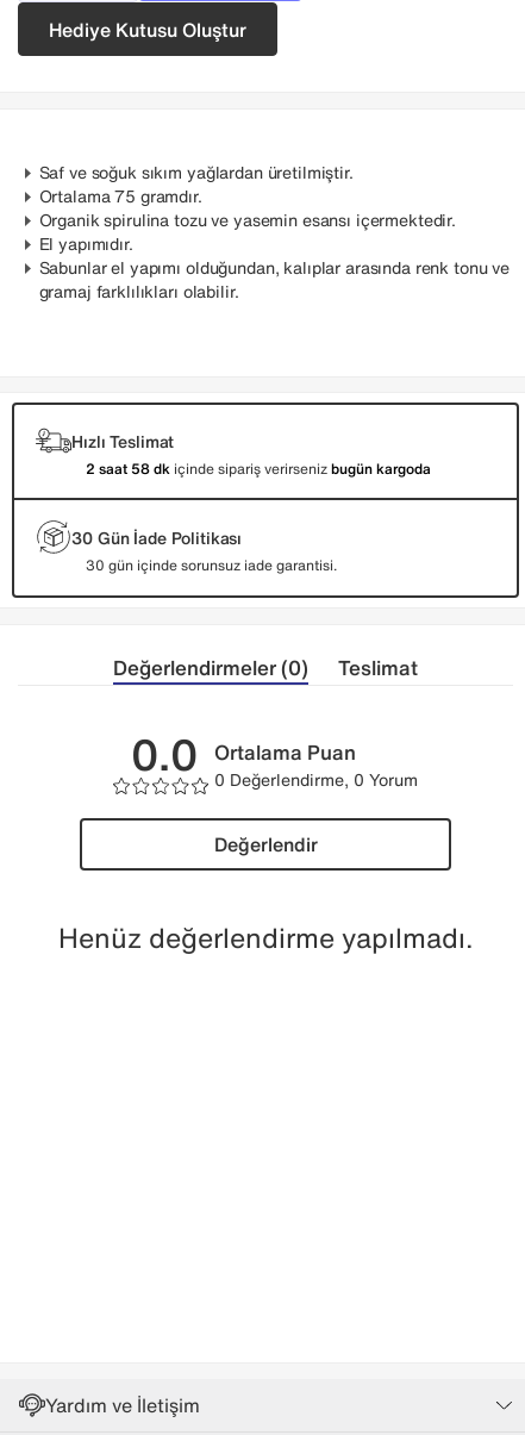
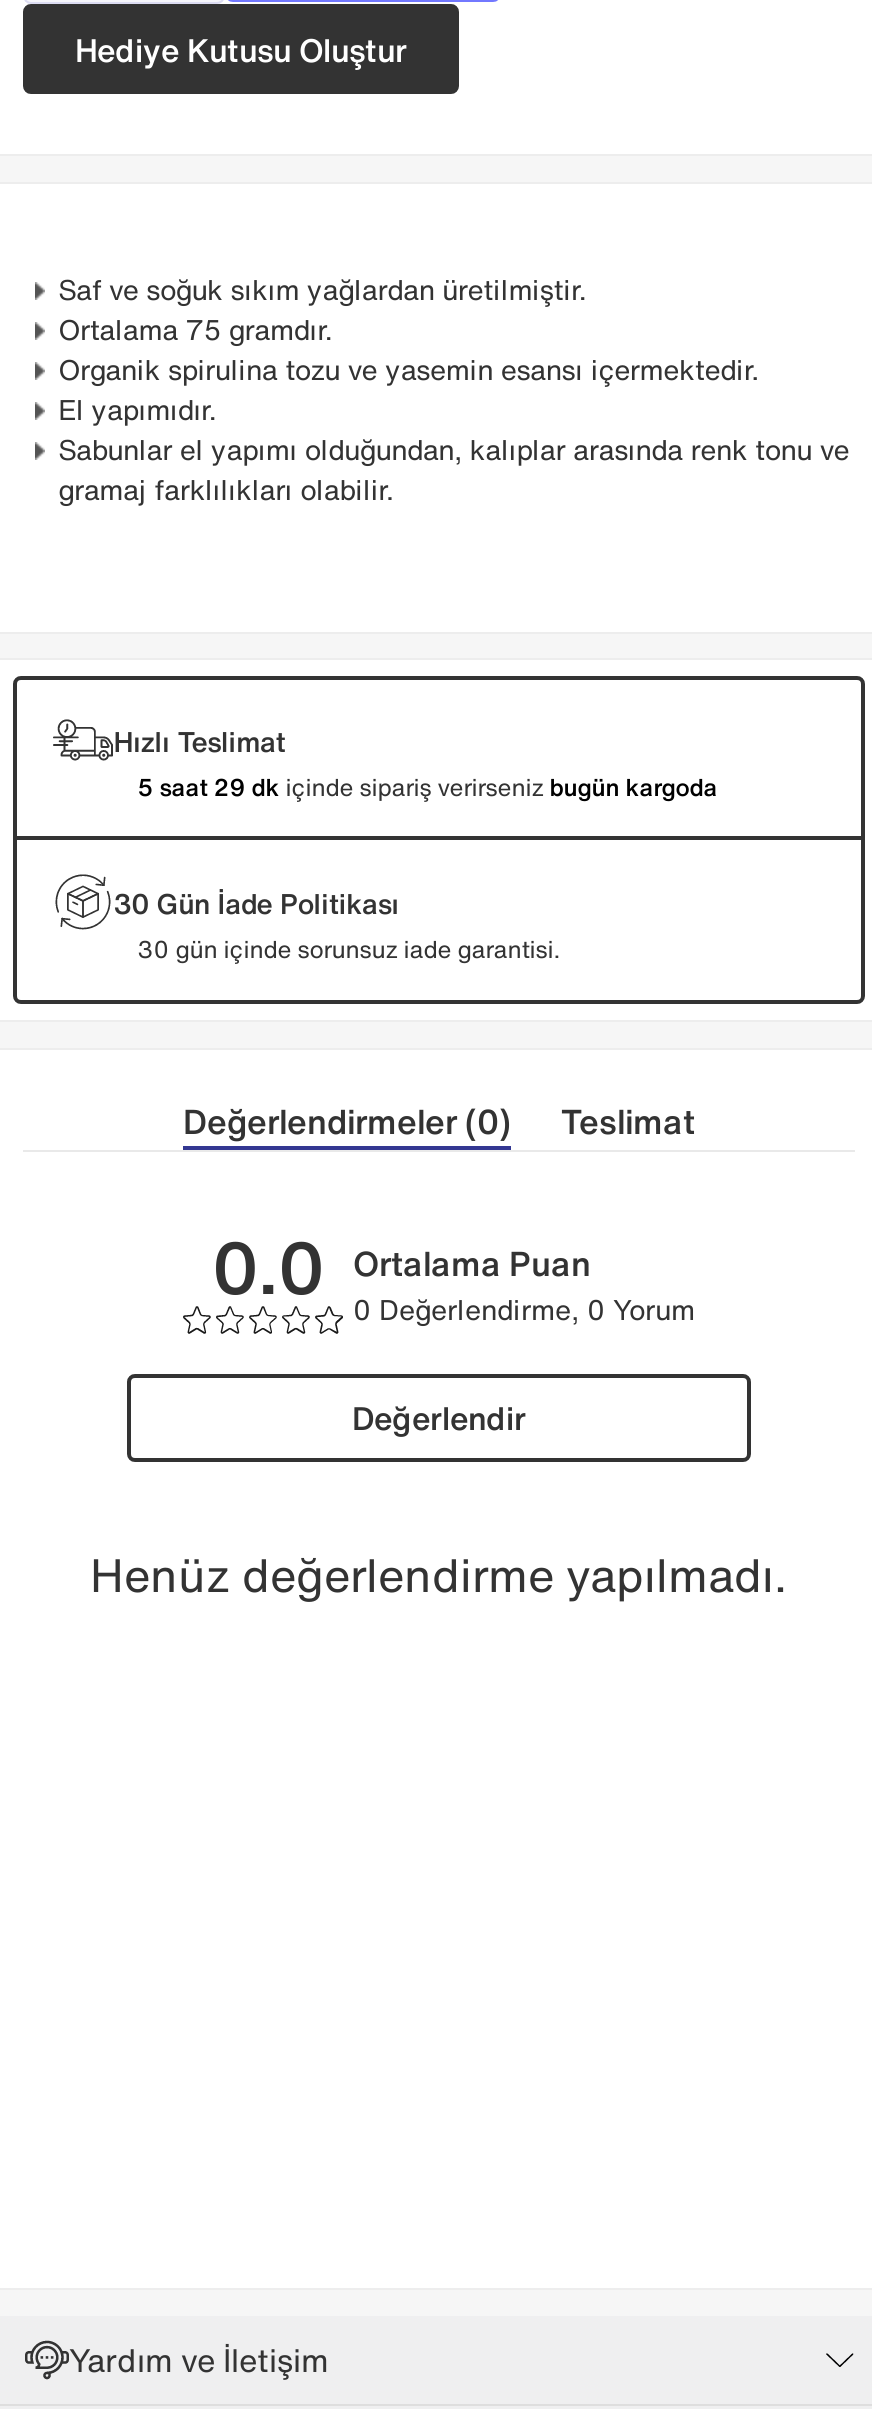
- 2 saat 58 dk içinde sipariş verirseniz bugün kargoda
+ 5 saat 29 dk içinde sipariş verirseniz bugün kargoda
